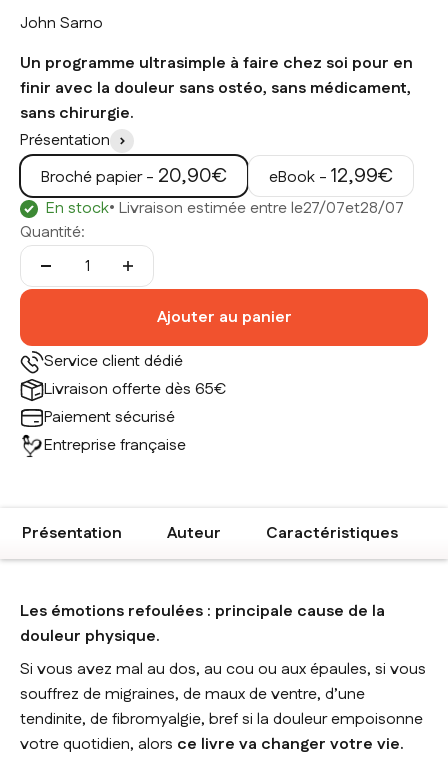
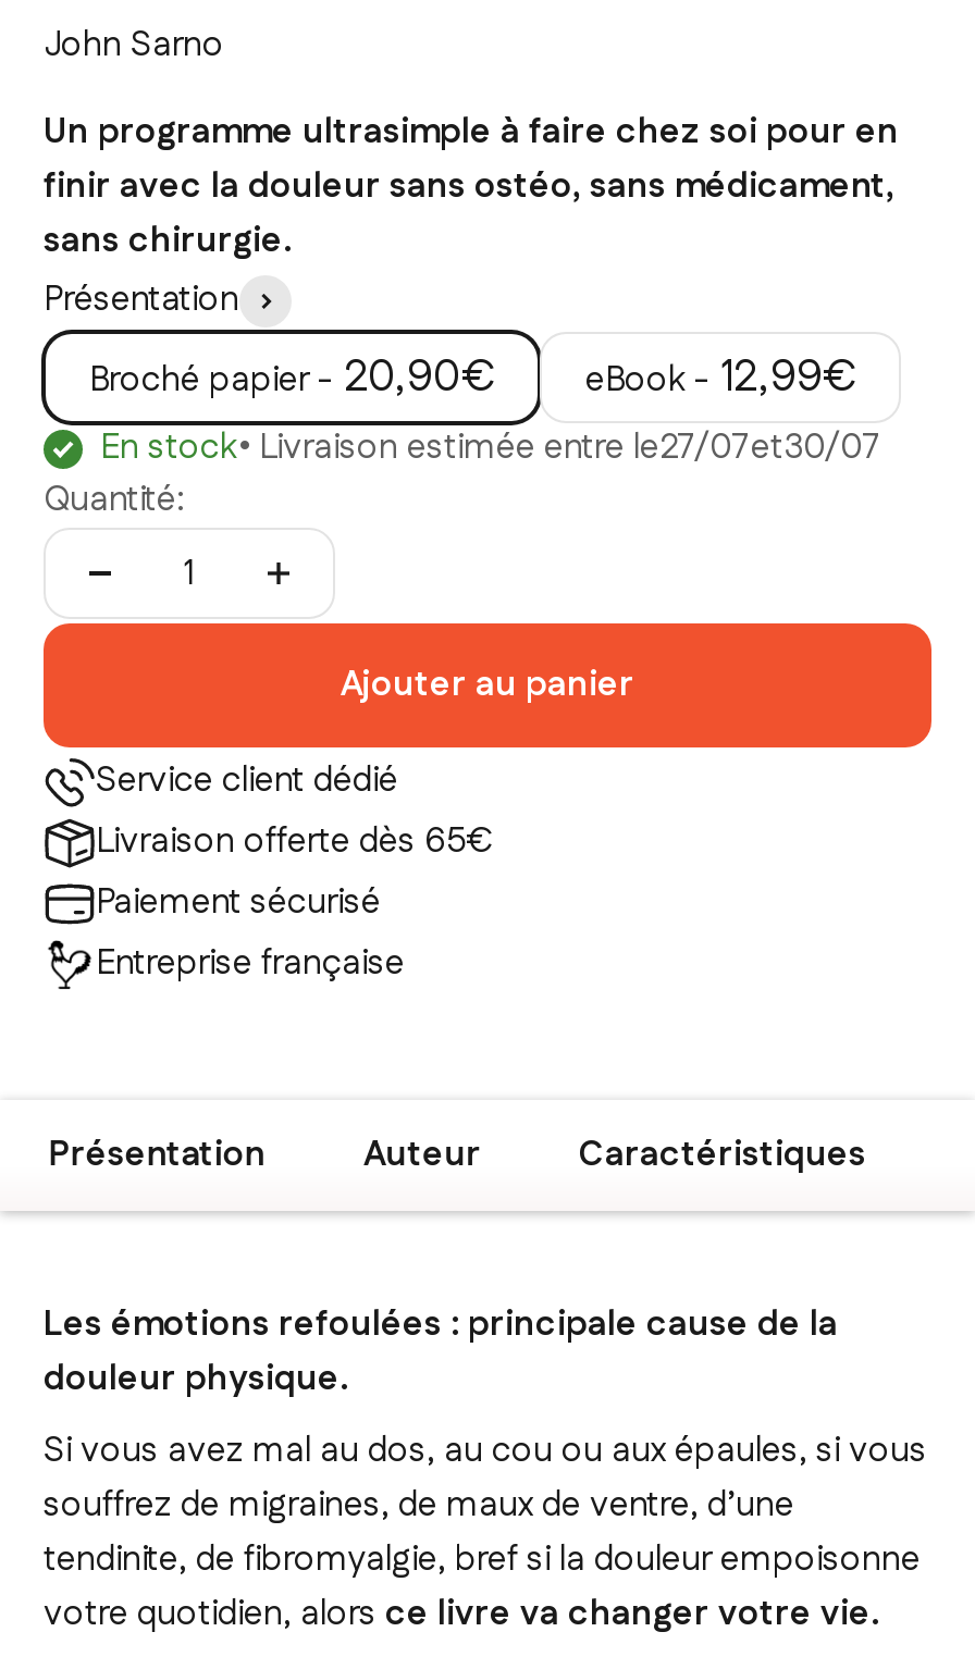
- En stock• Livraison estimée entre le27/07et28/07
+ En stock• Livraison estimée entre le27/07et30/07
